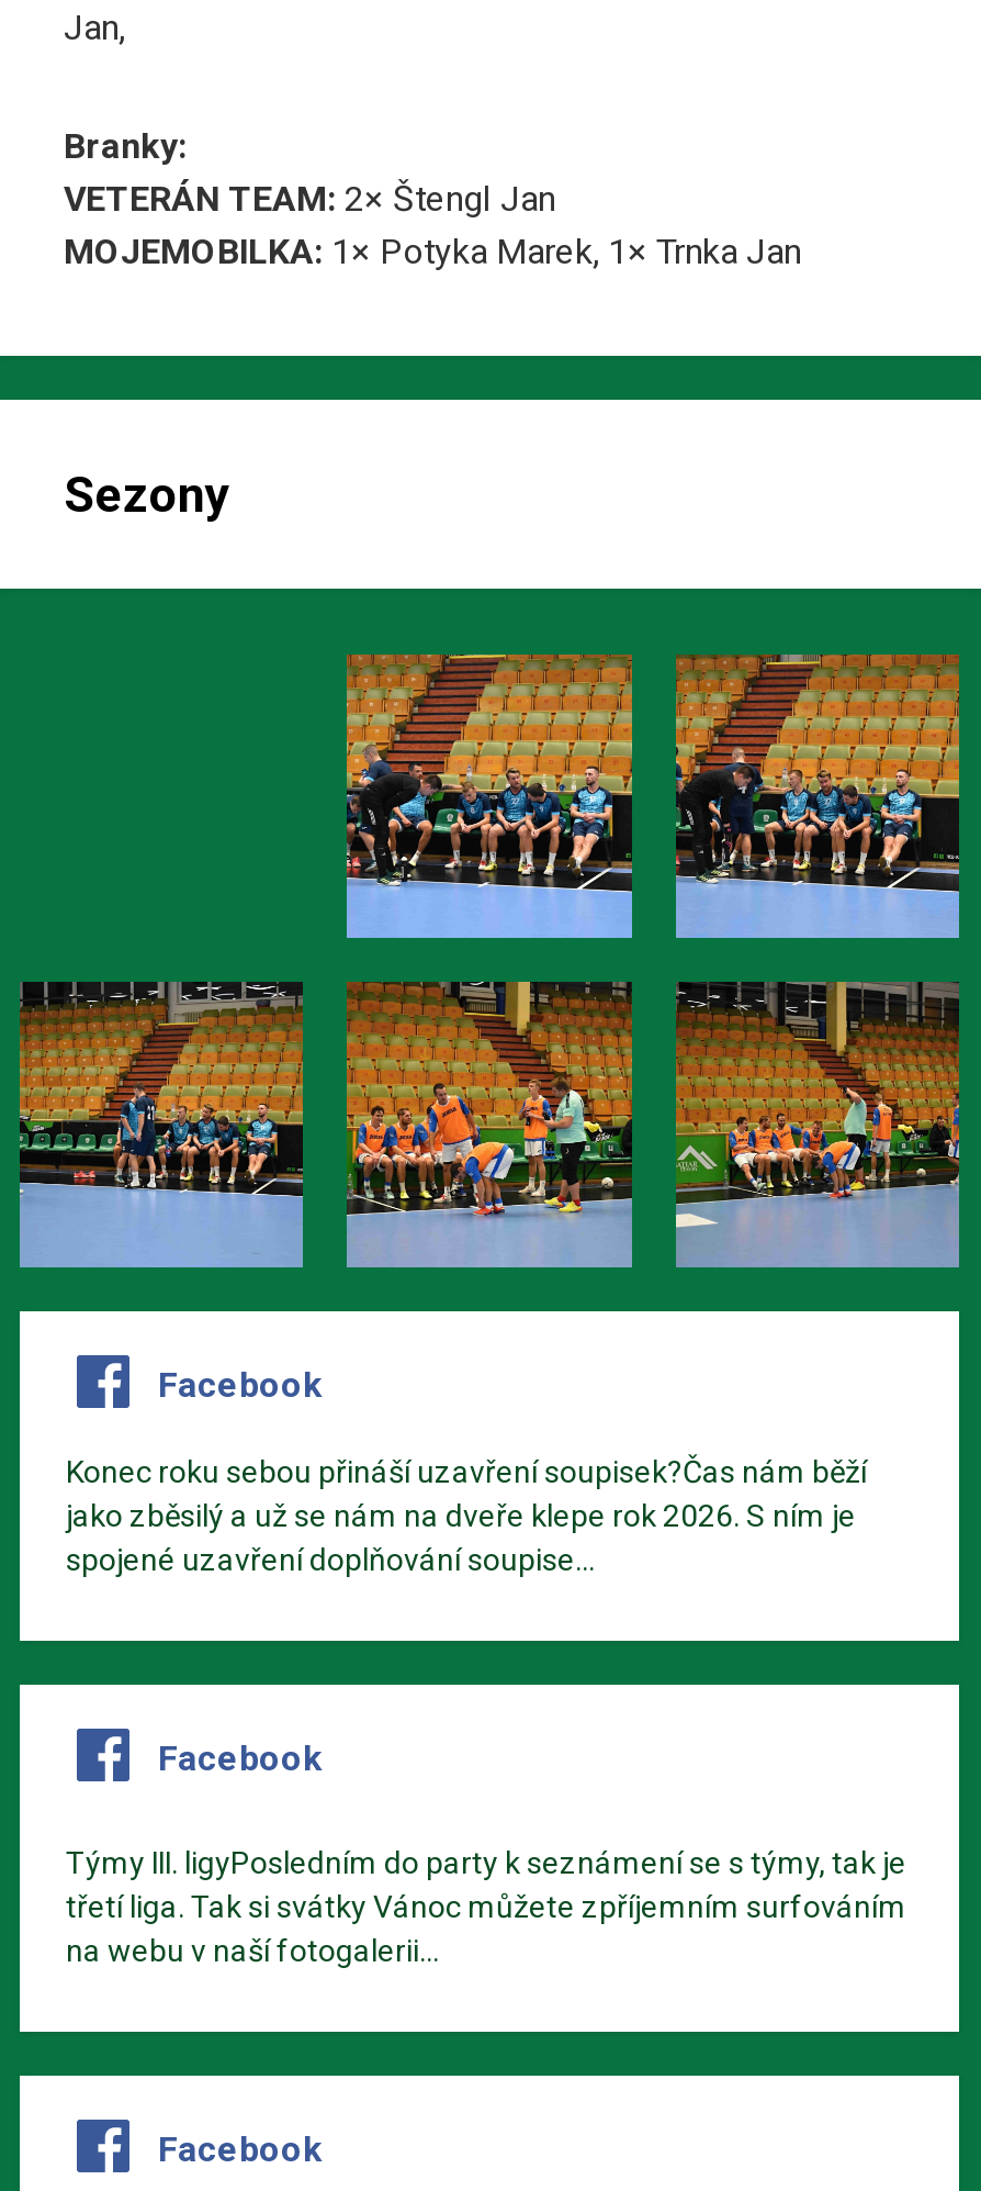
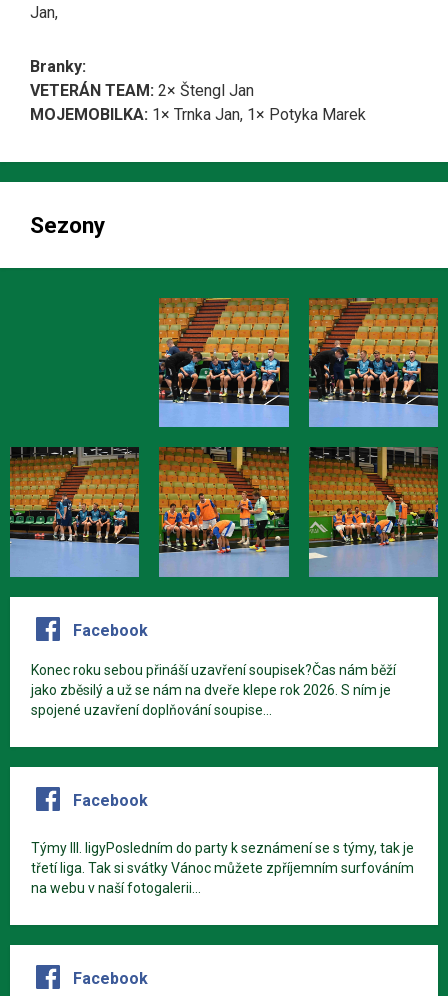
- MOJEMOBILKA: 1× Potyka Marek, 1× Trnka Jan
+ MOJEMOBILKA: 1× Trnka Jan, 1× Potyka Marek
